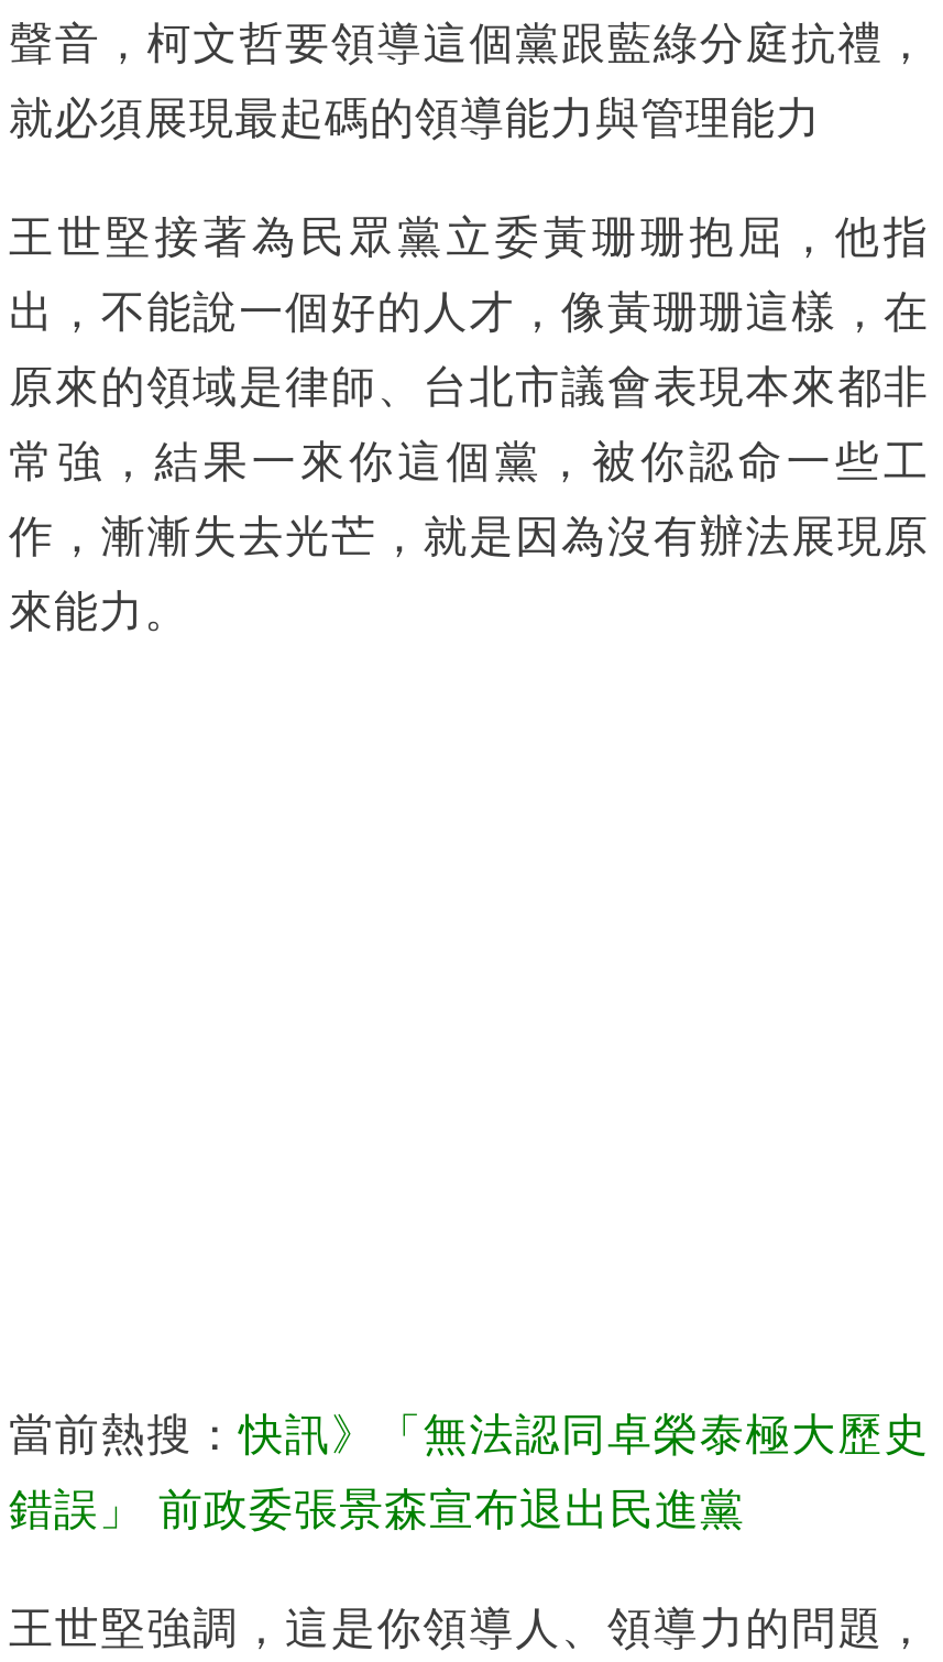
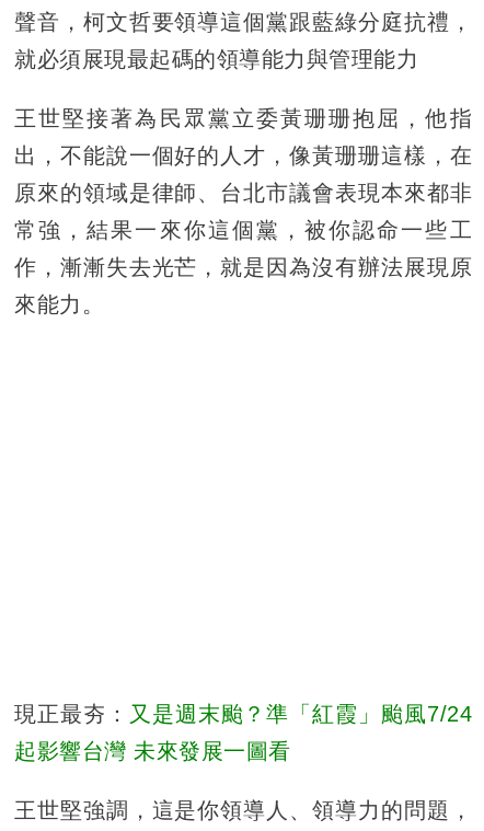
- 當前熱搜：快訊》「無法認同卓榮泰極大歷史
+ 現正最夯：又是週末颱？準「紅霞」颱風7/24

- 錯誤」 前政委張景森宣布退出民進黨
+ 起影響台灣 未來發展一圖看
